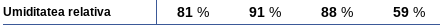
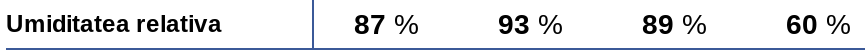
- 81%
+ 87%

- 91%
+ 93%

- 88%
+ 89%

- 59%
+ 60%
